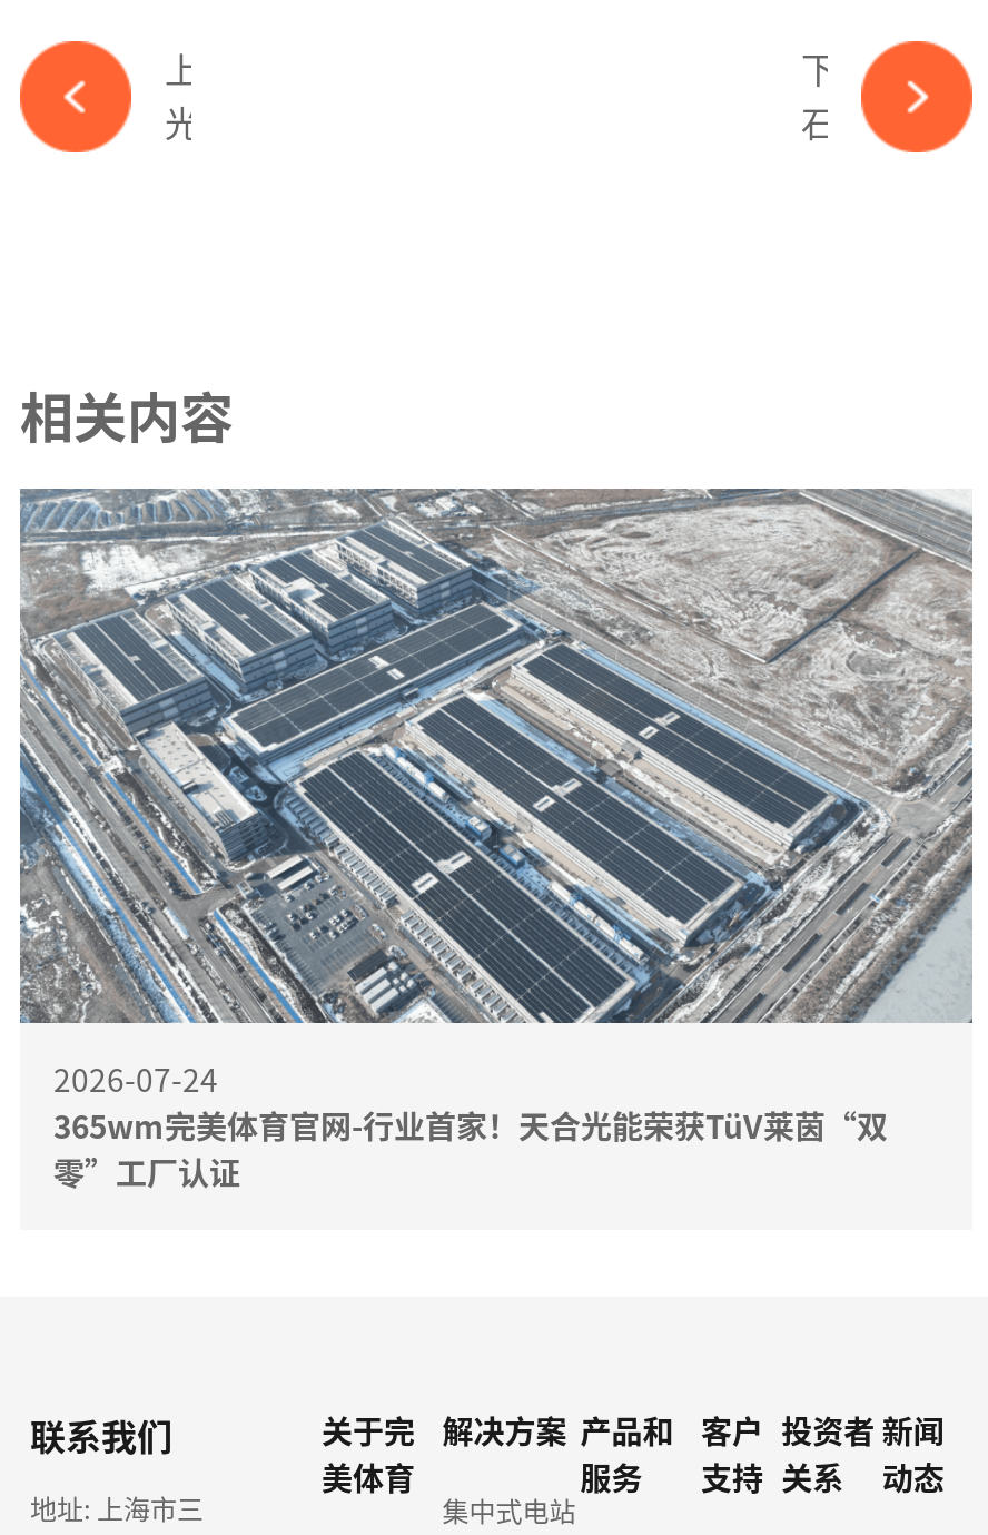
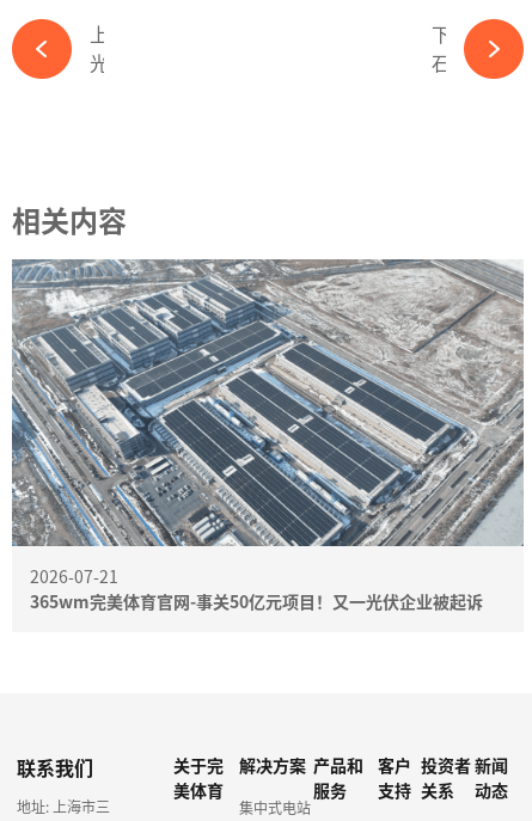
- 2026-07-24
- 365wm完美体育官网-行业首家！天合光能荣获TüV莱茵“双
- 零”工厂认证
+ 2026-07-21
+ 365wm完美体育官网-事关50亿元项目！又一光伏企业被起诉
